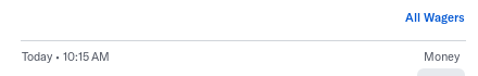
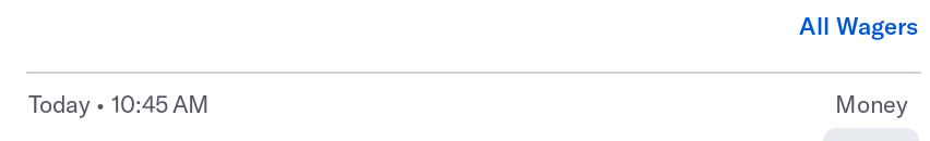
- Today • 10:15 AM
+ Today • 10:45 AM
